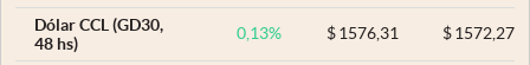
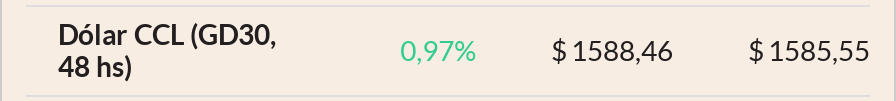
- 0,13%
+ 0,97%

- $ 1576,31
+ $ 1588,46

- $ 1572,27
+ $ 1585,55
